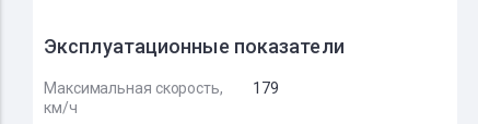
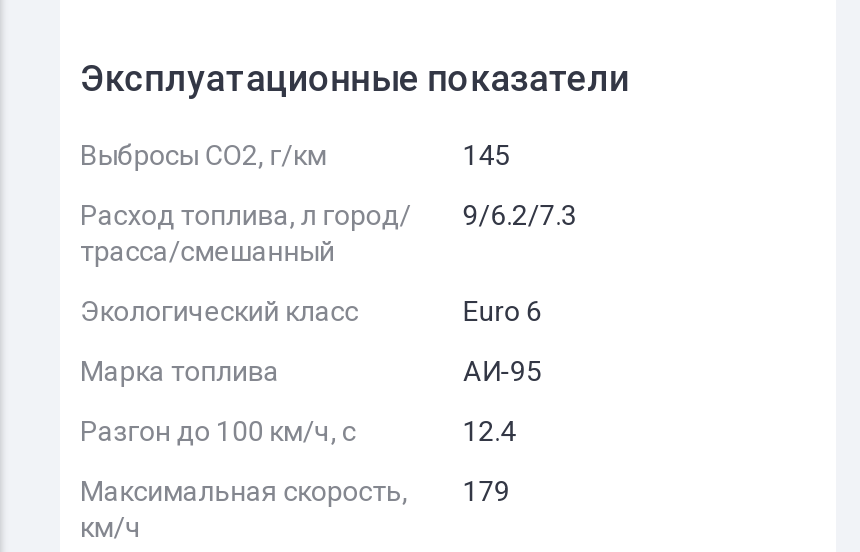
+ Выбросы CO2, г/км
+ 145
+ Расход топлива, л город/
+ трасса/смешанный

+ 9/6.2/7.3
+ Экологический класс
+ Euro 6
+ Марка топлива
+ АИ-95
+ Разгон до 100 км/ч, с
+ 12.4
